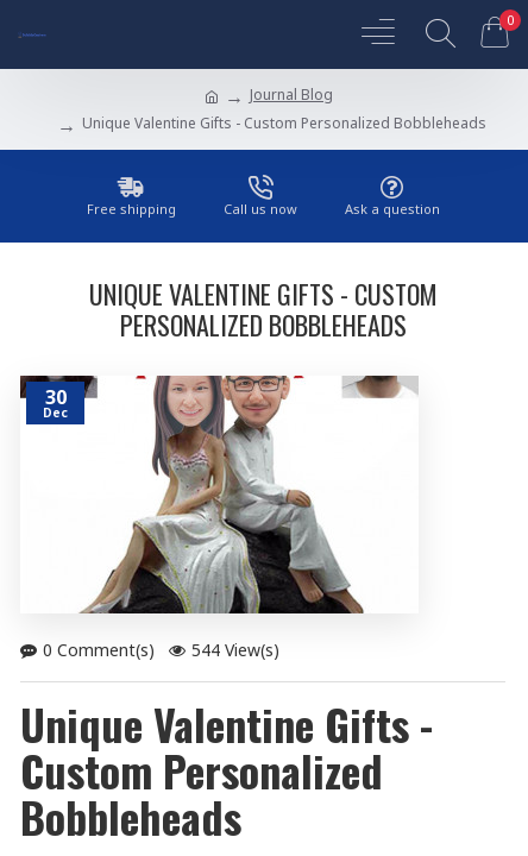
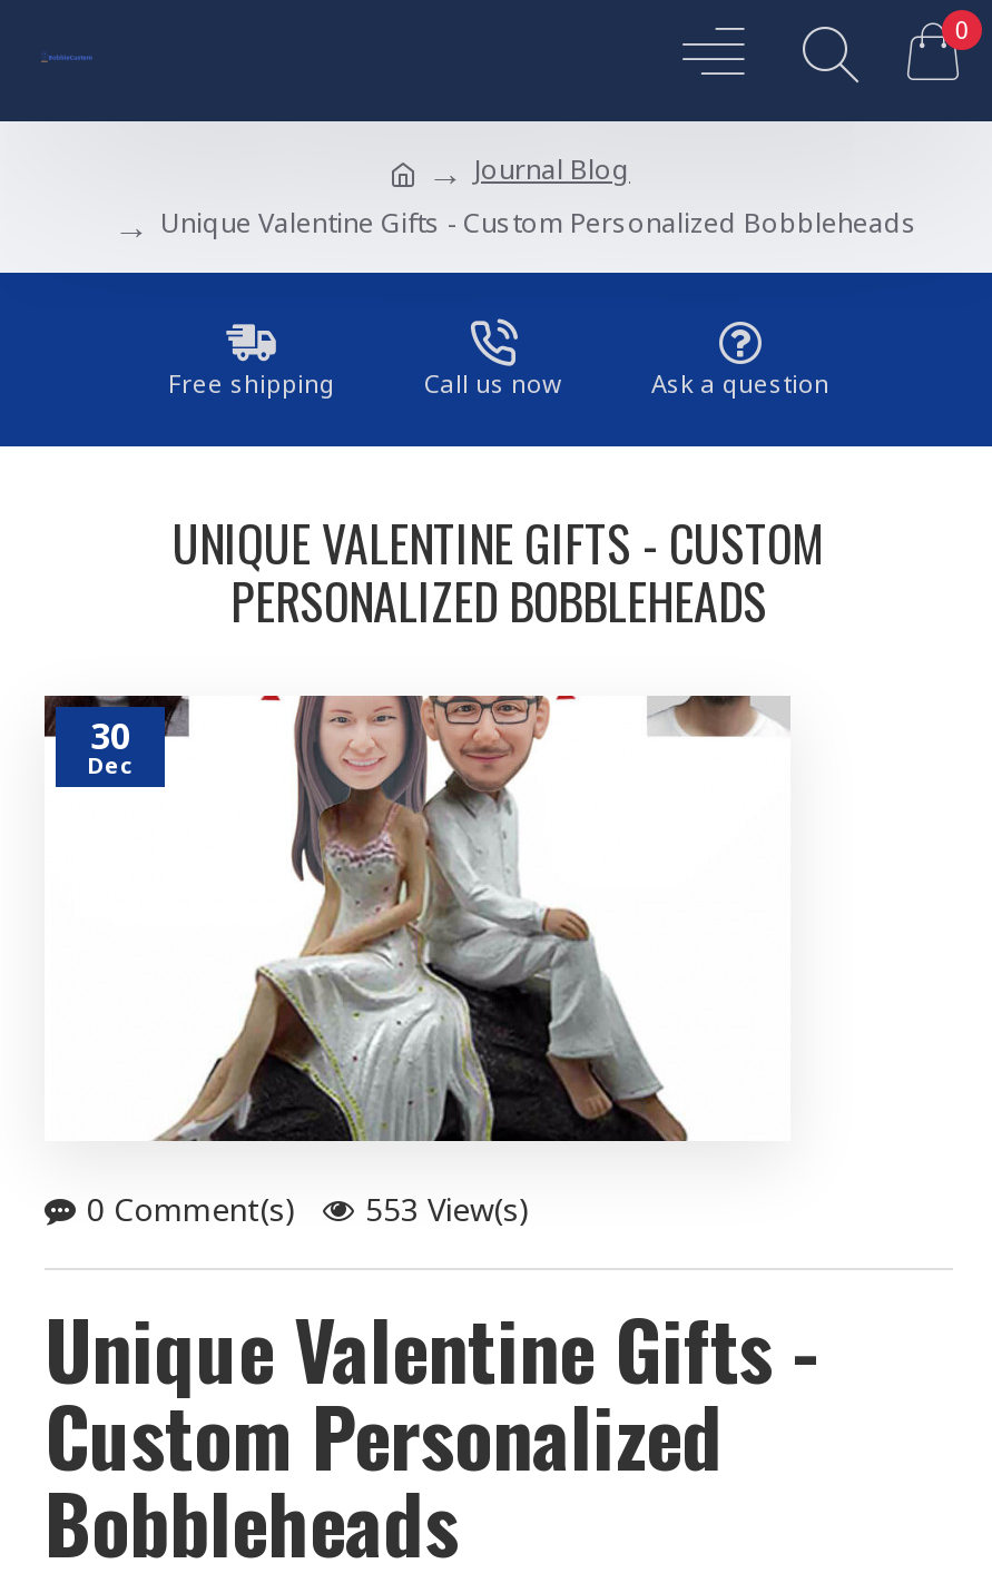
- 0 Comment(s) 544 View(s)
+ 0 Comment(s) 553 View(s)
